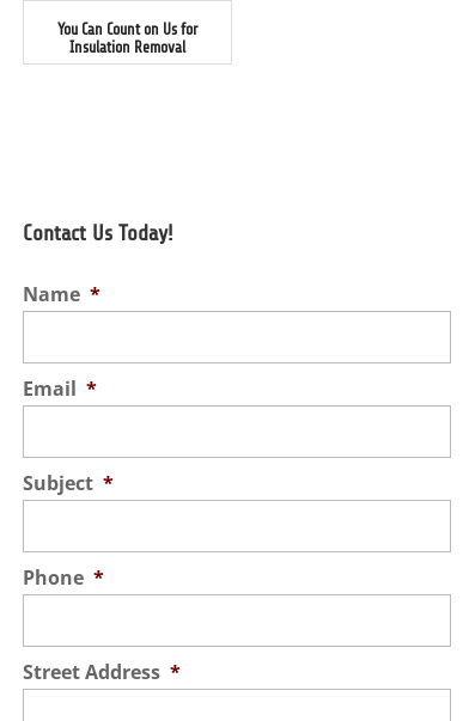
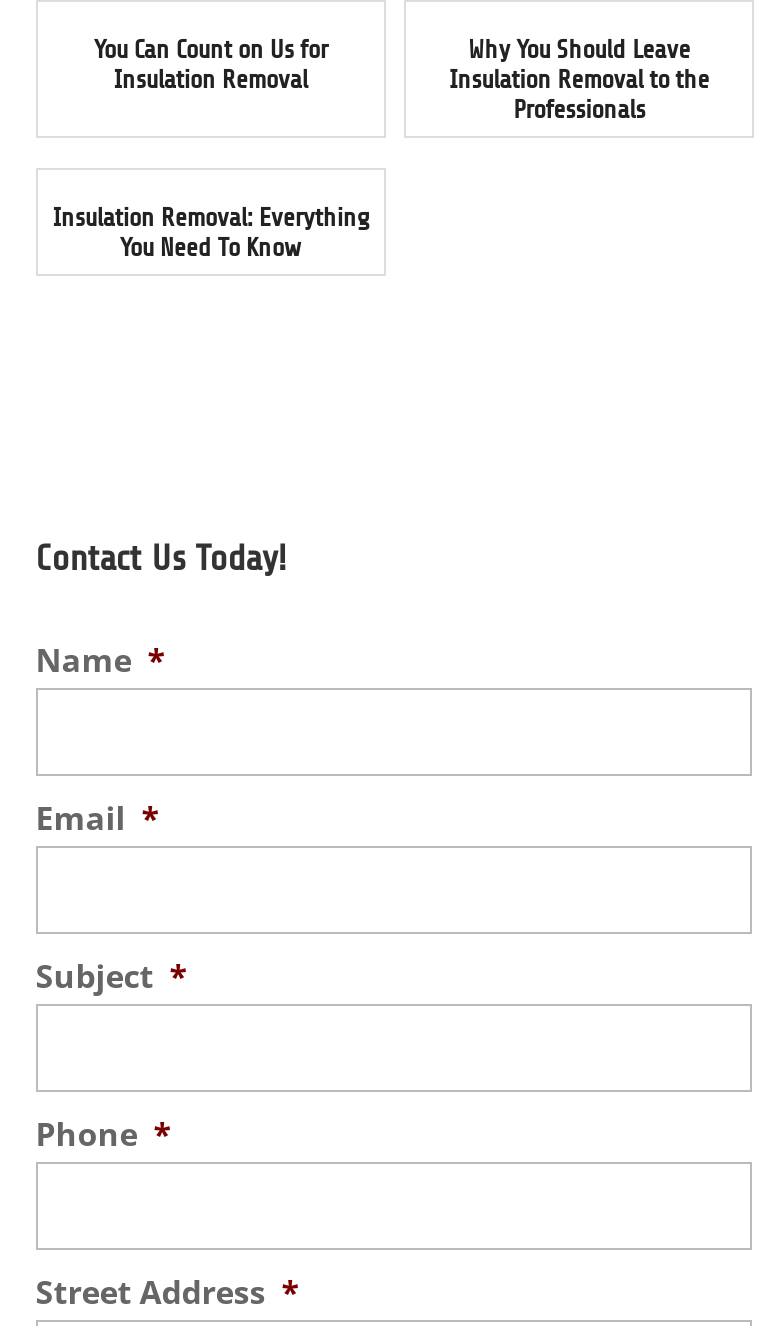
+ Why You Should Leave
+ Insulation Removal to the
+ Professionals

+ Insulation Removal: Everything
+ You Need To Know
